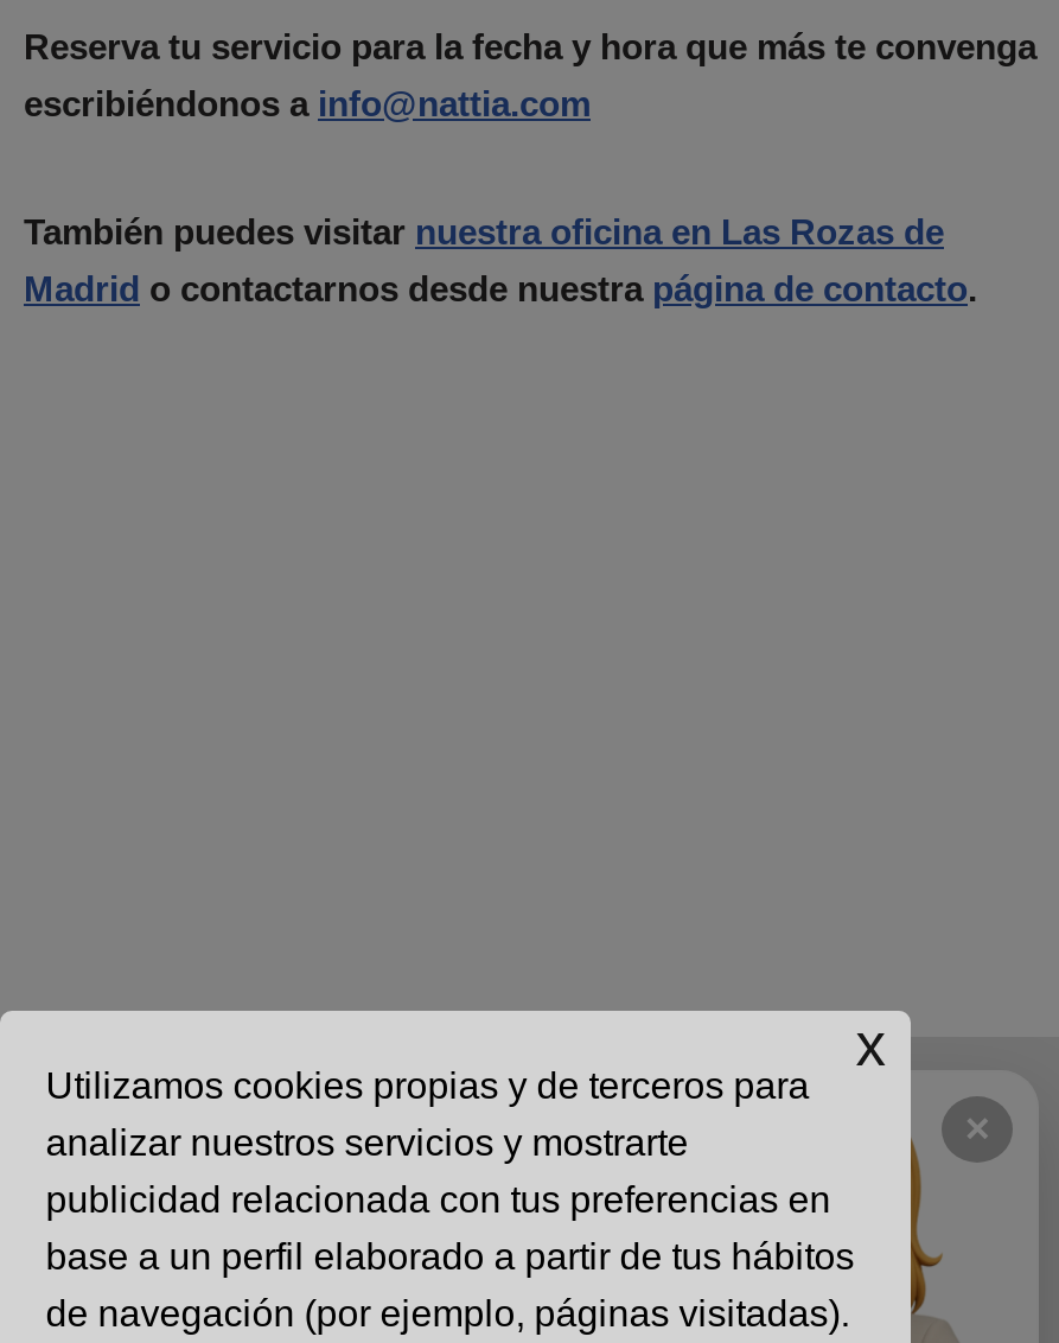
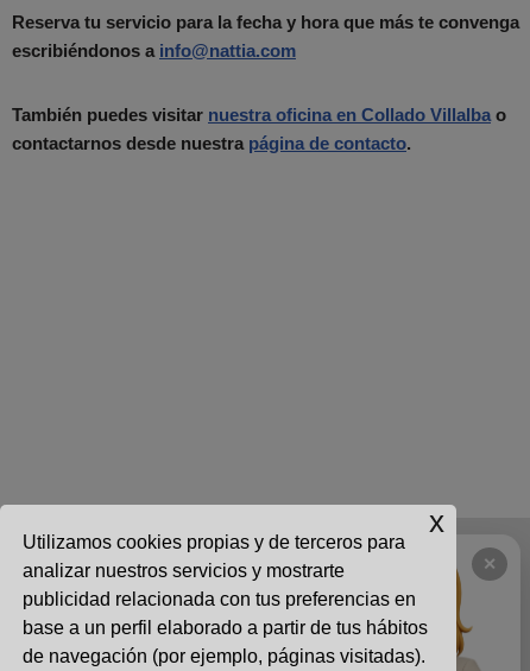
- También puedes visitar nuestra oficina en Las Rozas de
- Madrid o contactarnos desde nuestra página de contacto.
+ También puedes visitar nuestra oficina en Collado Villalba o
+ contactarnos desde nuestra página de contacto.
